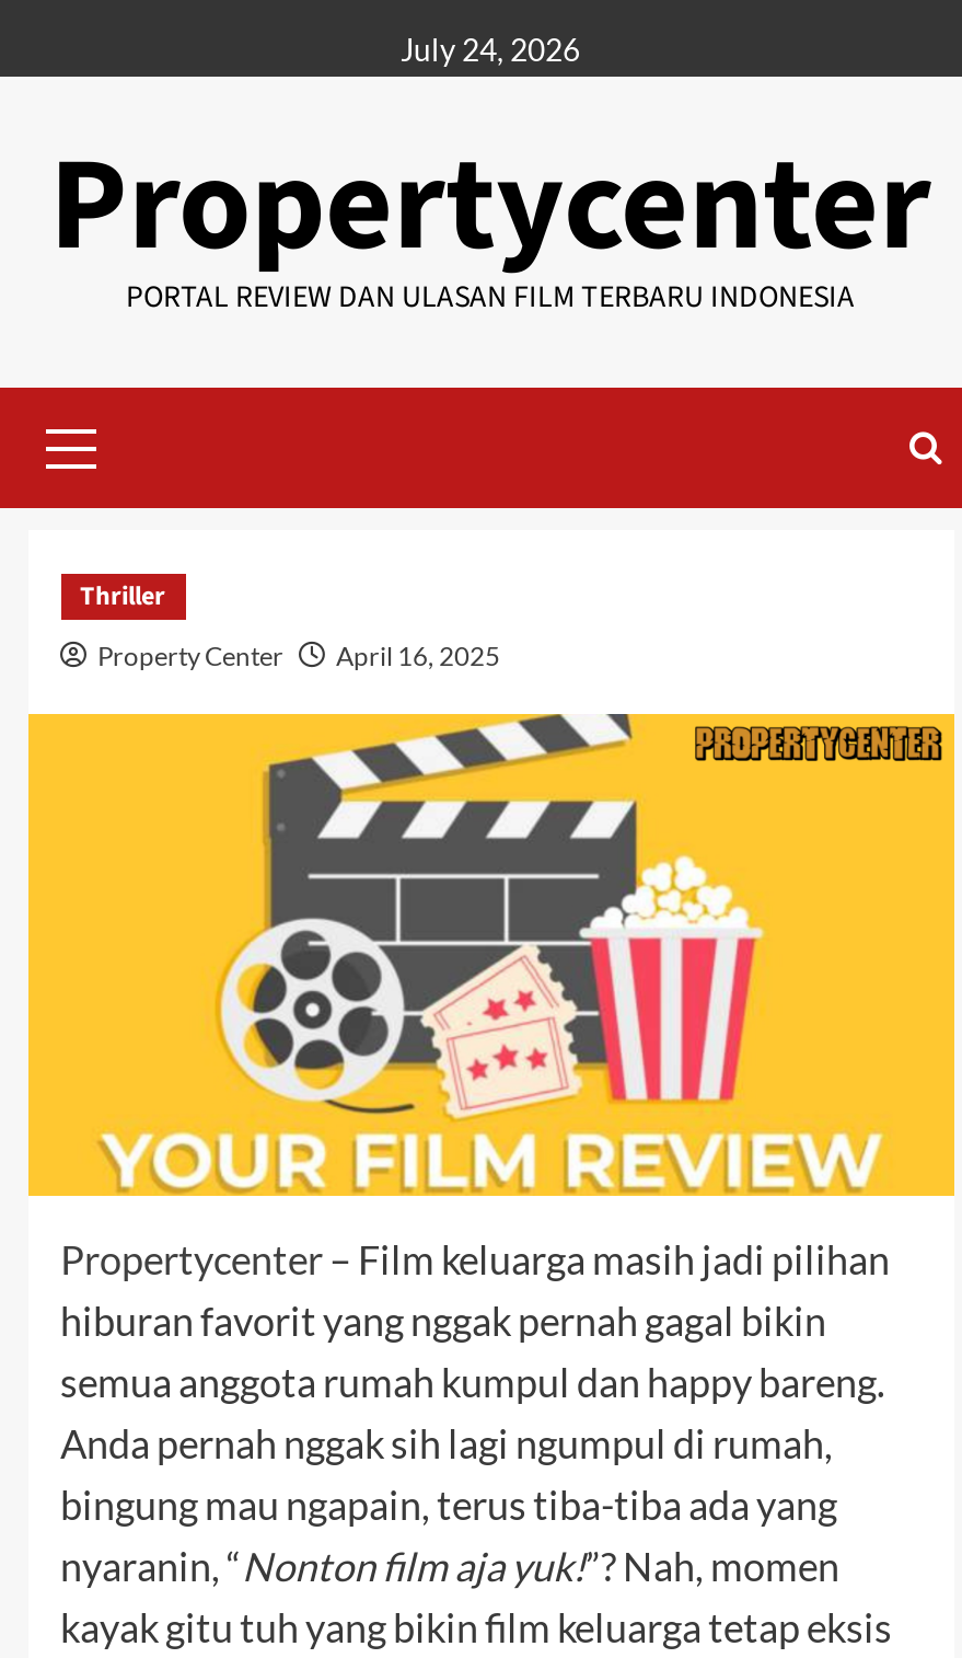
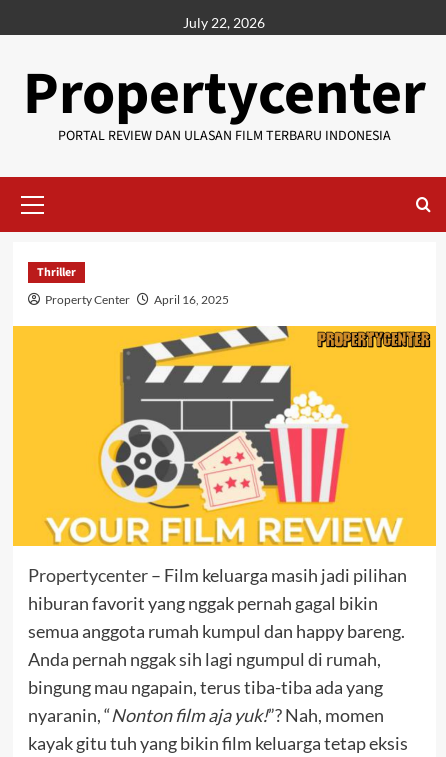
- July 24, 2026
+ July 22, 2026
